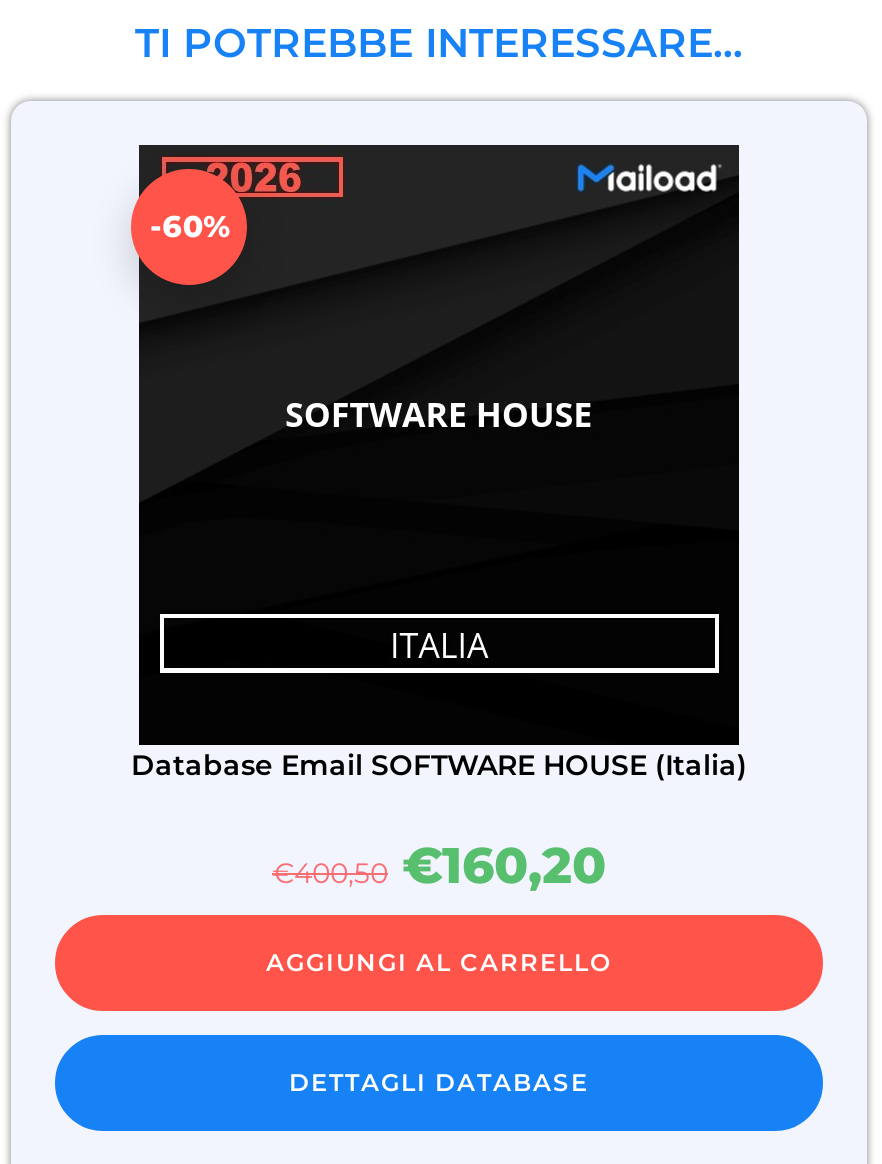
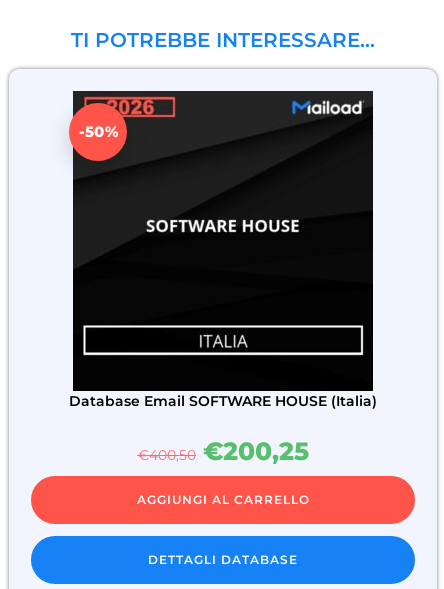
- -60%
+ -50%

- €400,50 €160,20
+ €400,50 €200,25
